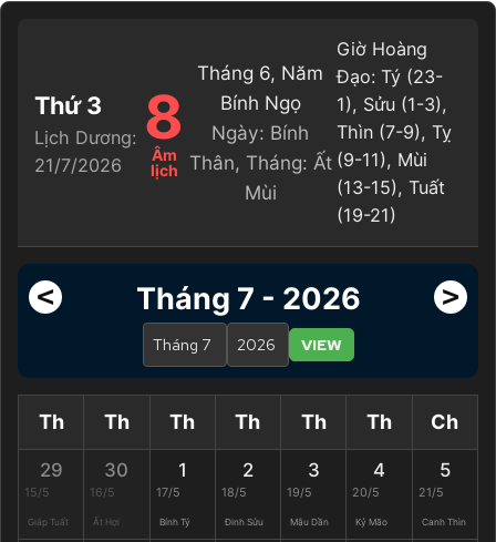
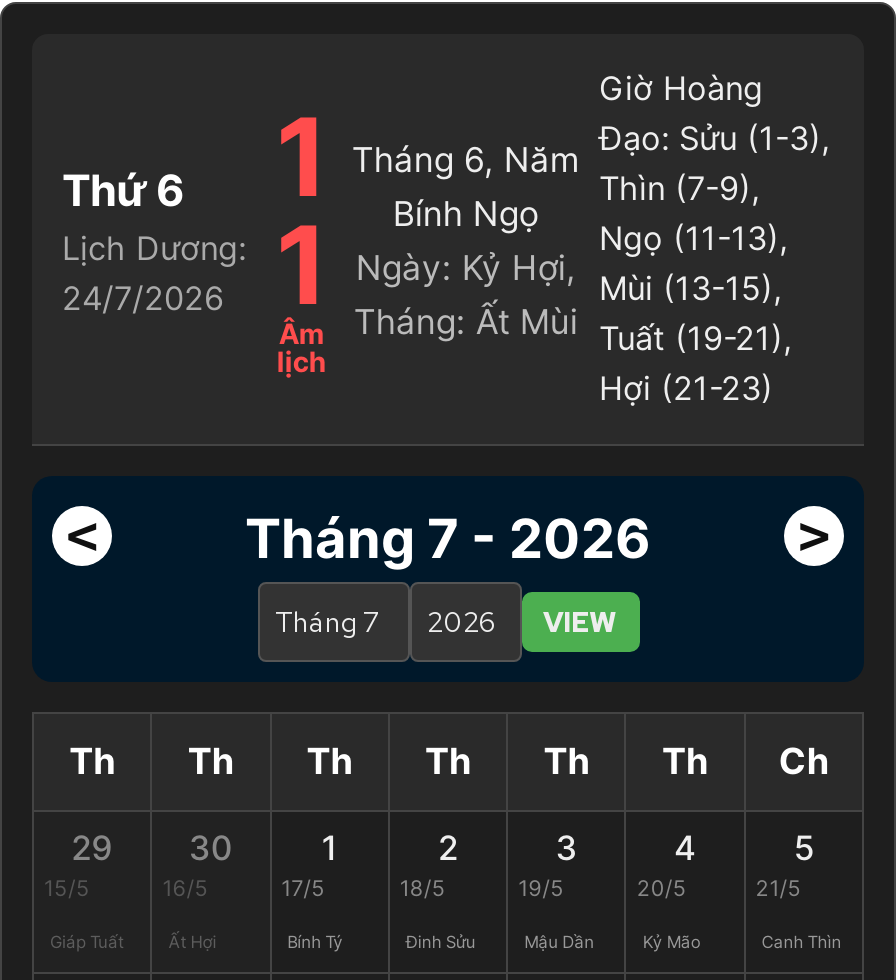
- Đạo: Tý (23-
- 1), Sửu (1-3),
- Thìn (7-9), Tỵ
- (9-11), Mùi
- (13-15), Tuất
- (19-21)
+ Đạo: Sửu (1-3),
+ Thìn (7-9),
+ Ngọ (11-13),
+ Mùi (13-15),
+ Tuất (19-21),
+ Hợi (21-23)

- 8
+ 1
+ 1

- Thứ 3
+ Thứ 6

- Ngày: Bính
- Thân, Tháng: Ất
- Mùi
+ Ngày: Kỷ Hợi,
+ Tháng: Ất Mùi

moved down: Âm

- 21/7/2026
+ 24/7/2026

moved down: lịch
